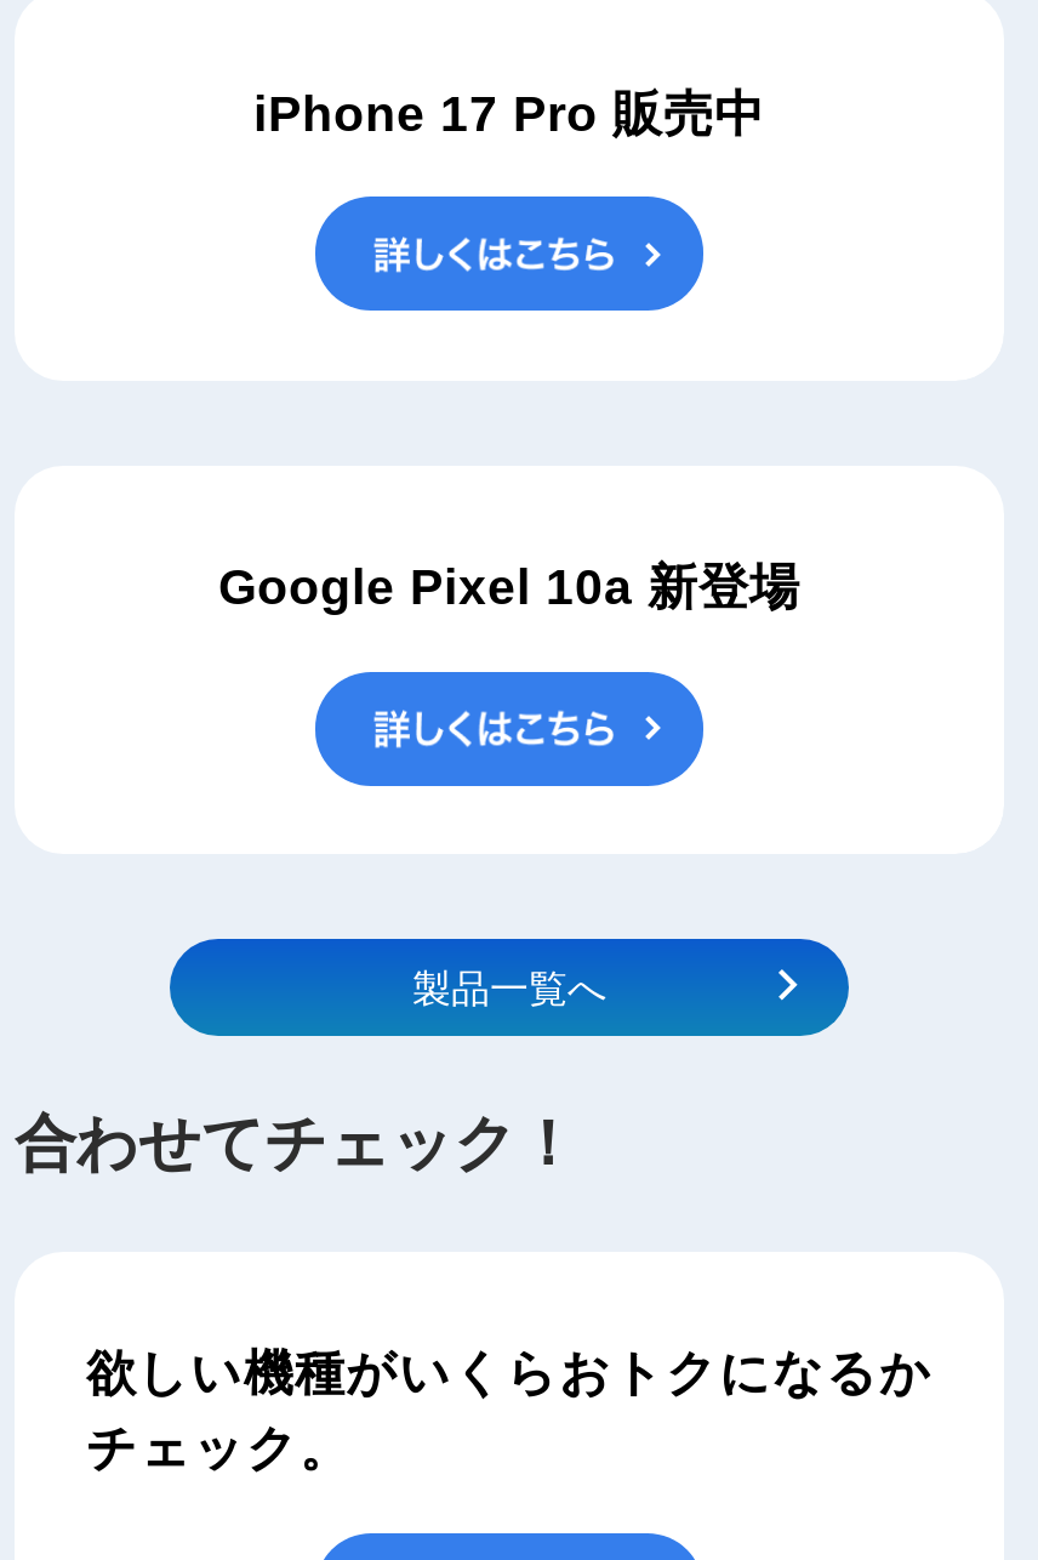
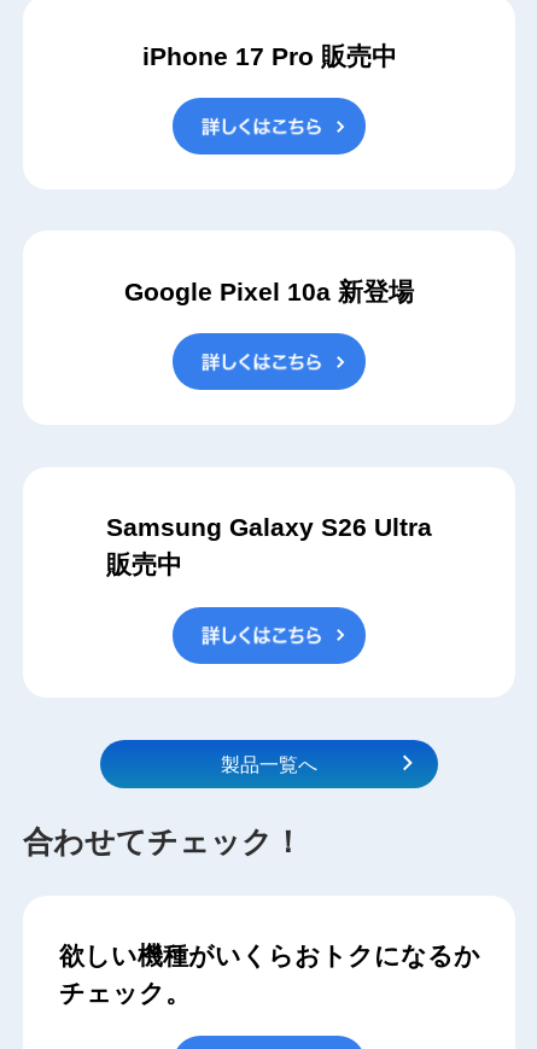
+ Samsung Galaxy S26 Ultra
+ 販売中
